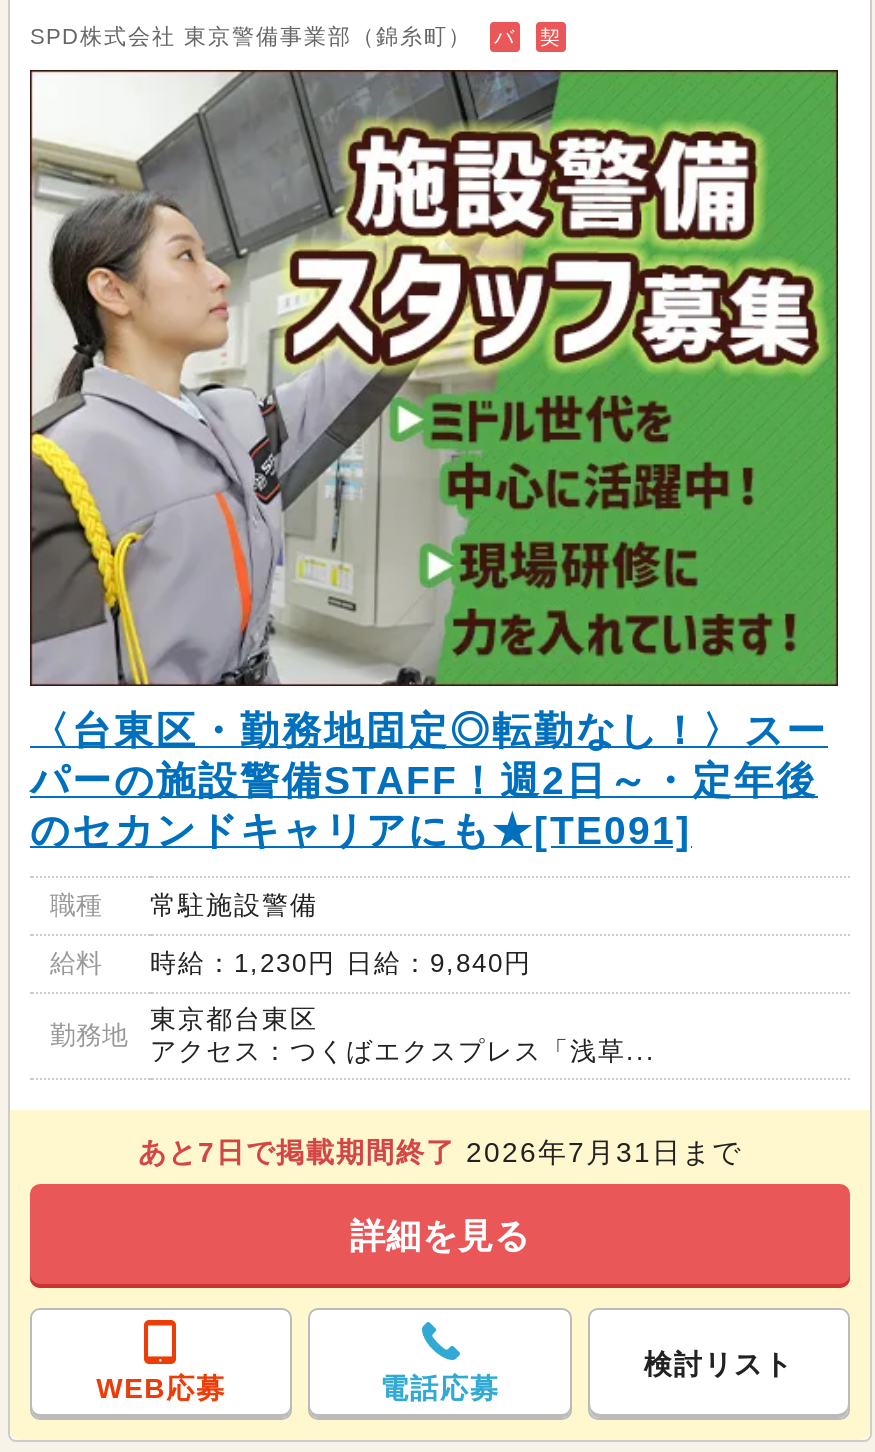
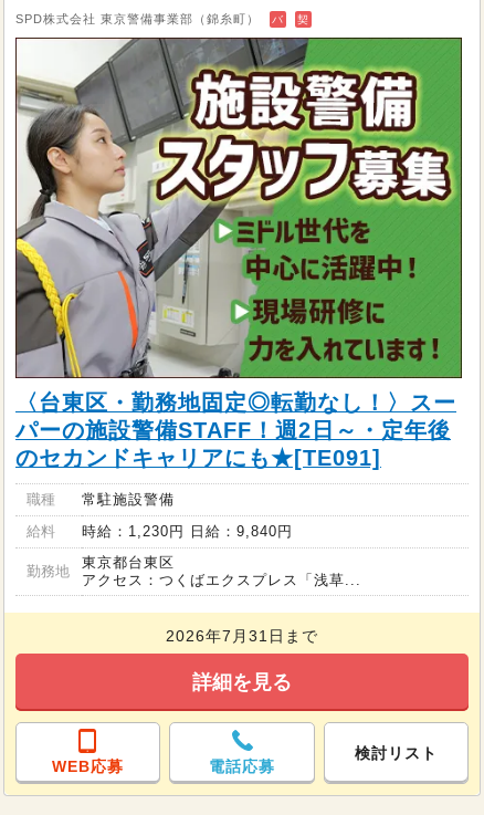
- あと7日で掲載期間終了2026年7月31日まで
+ 2026年7月31日まで
